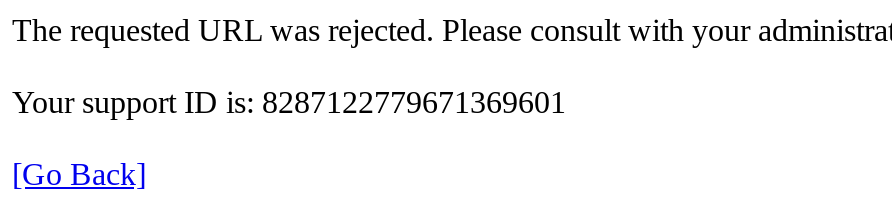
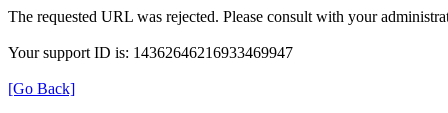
- Your support ID is: 8287122779671369601
+ Your support ID is: 14362646216933469947
